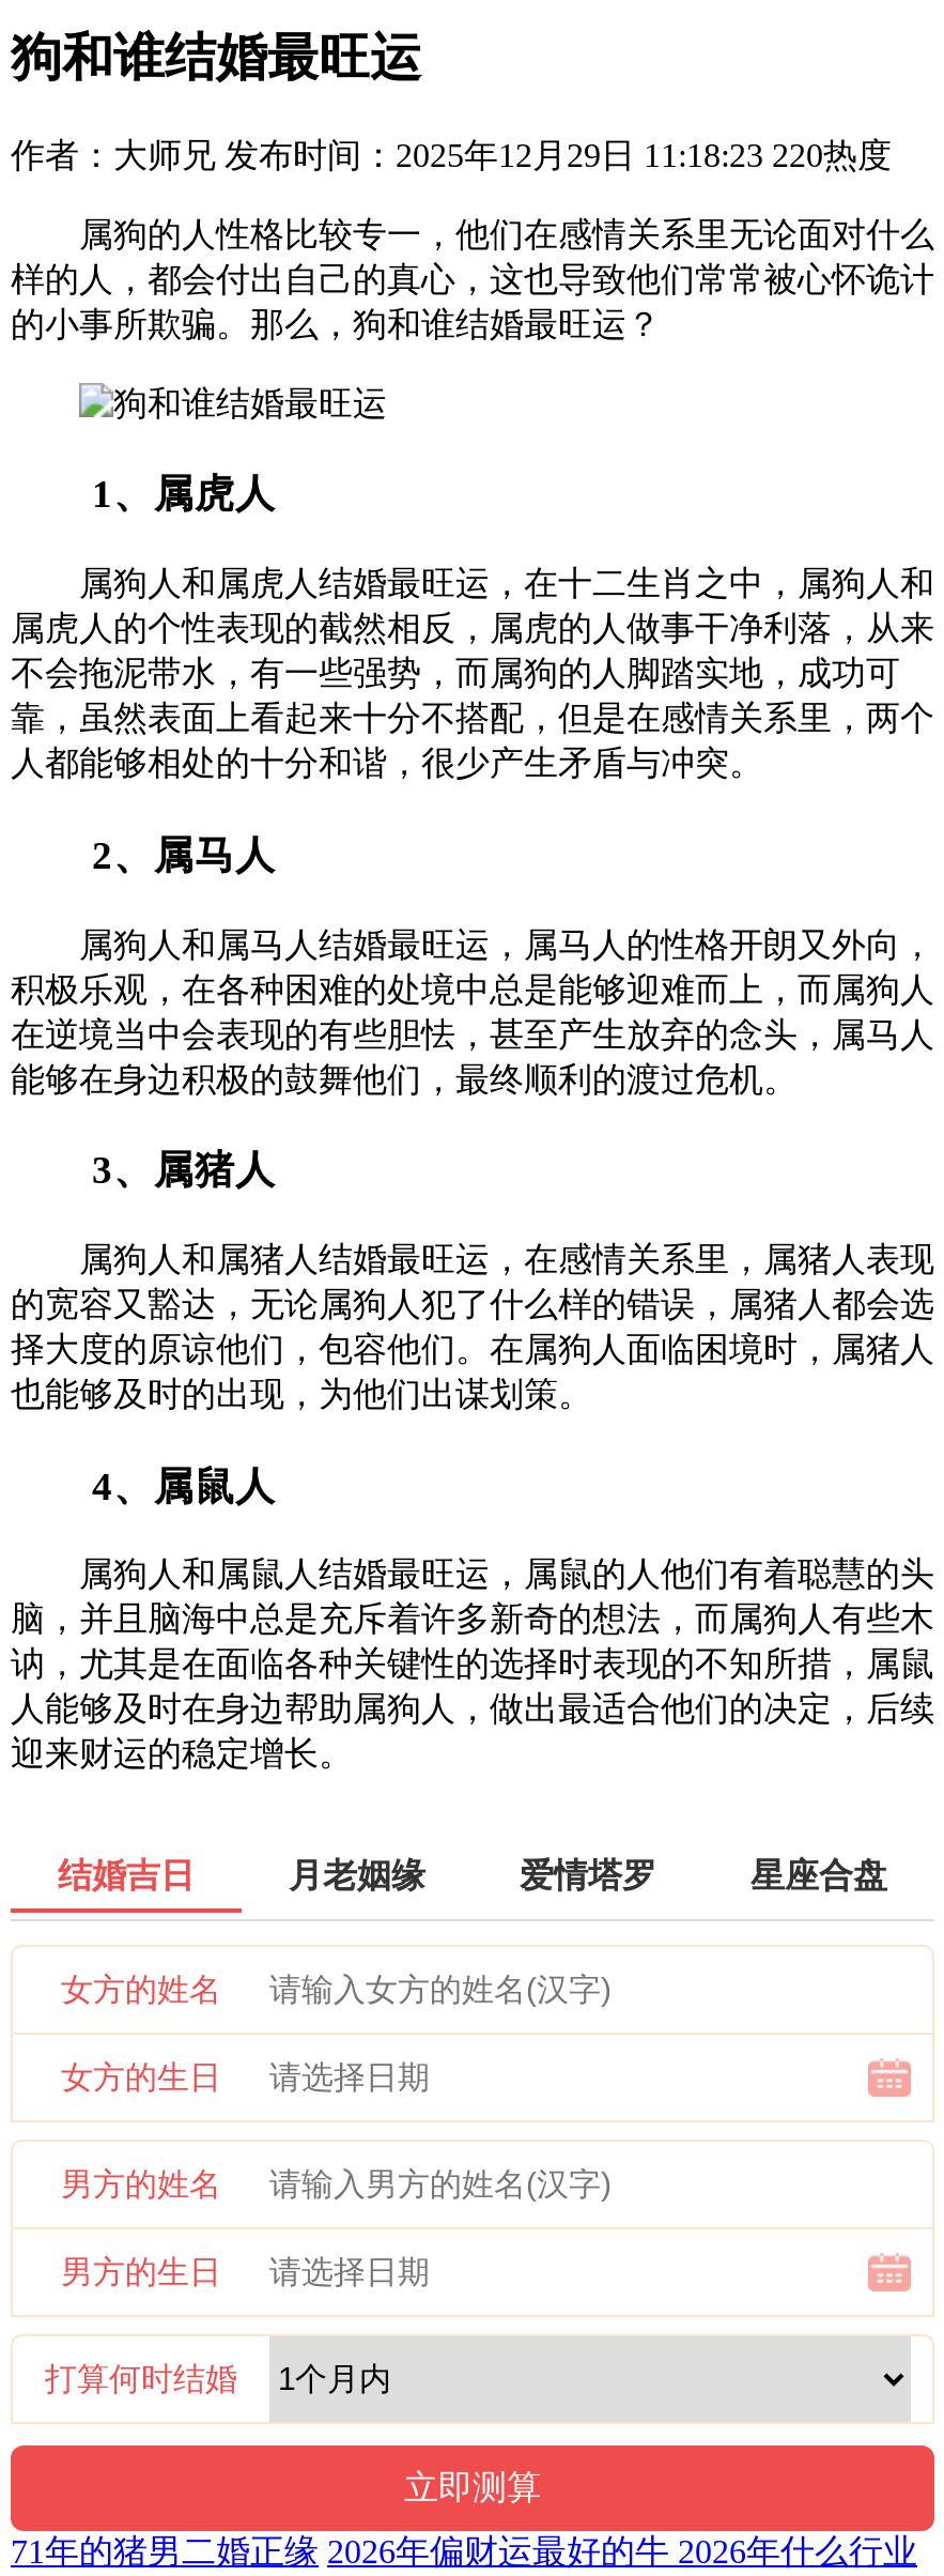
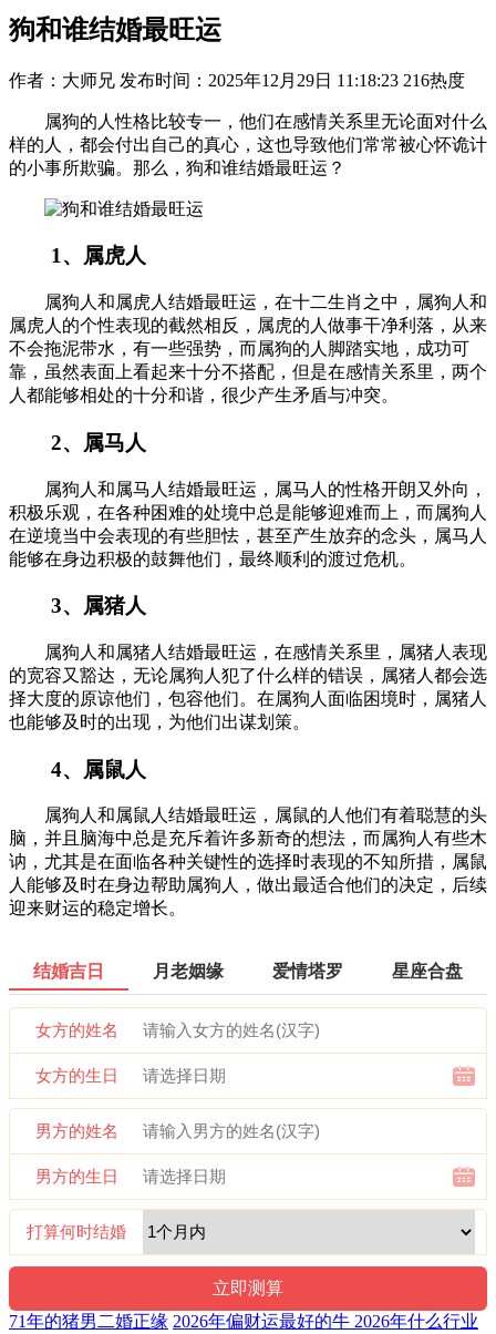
- 作者：大师兄 发布时间：2025年12月29日 11:18:23 220热度
+ 作者：大师兄 发布时间：2025年12月29日 11:18:23 216热度
